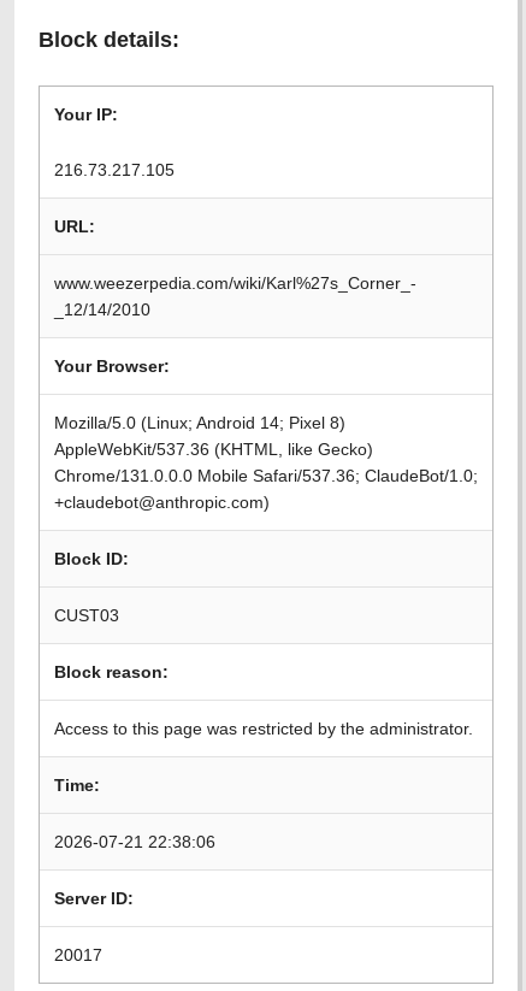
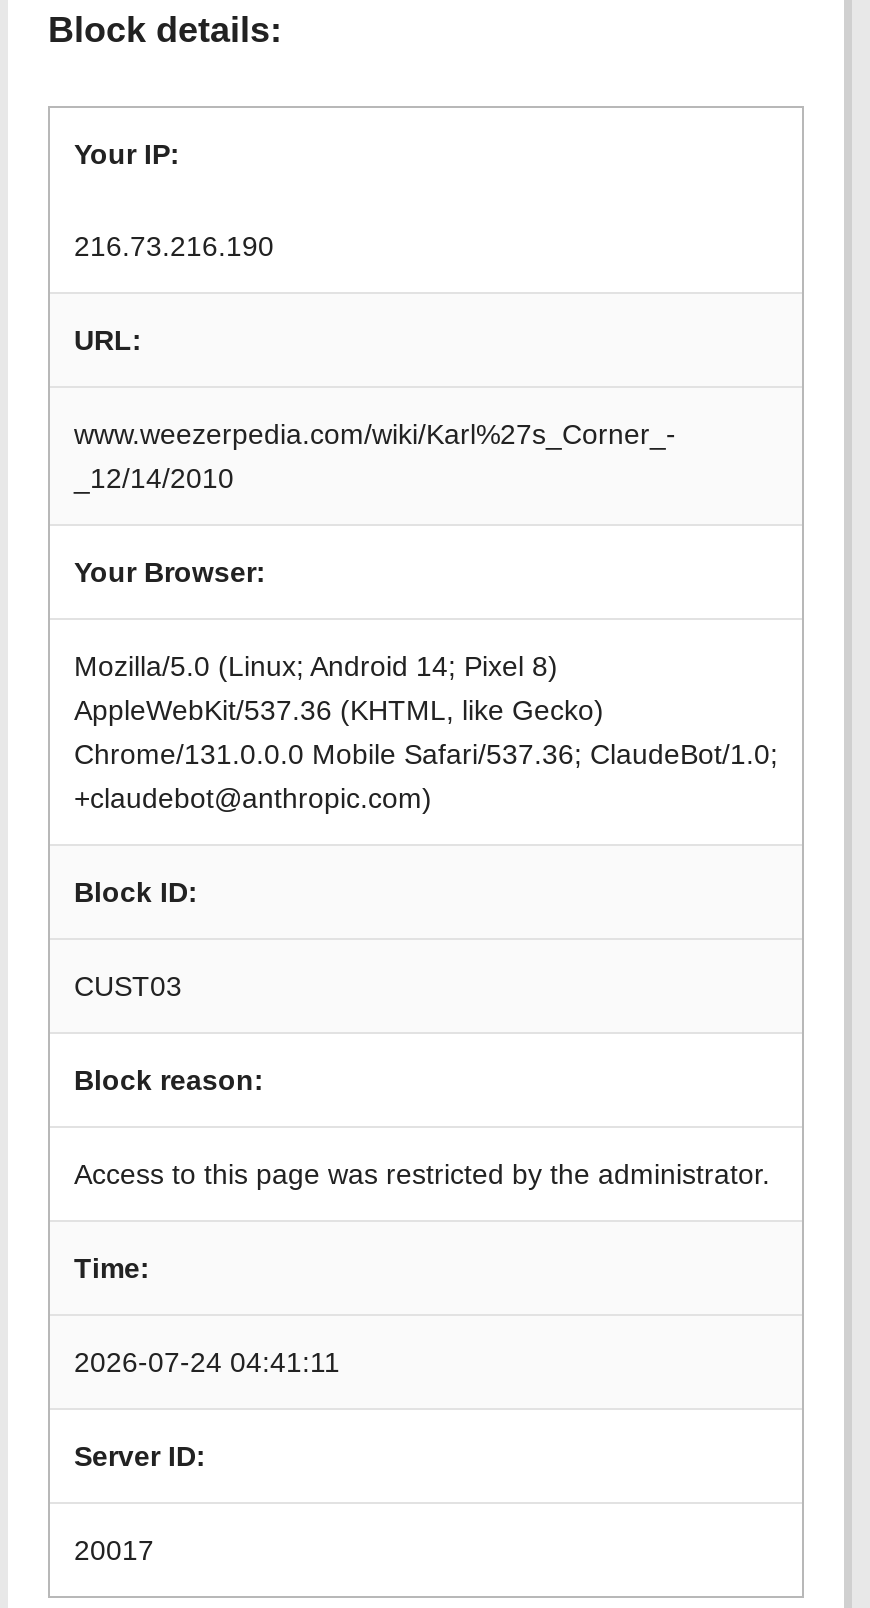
- 216.73.217.105
+ 216.73.216.190

- 2026-07-21 22:38:06
+ 2026-07-24 04:41:11
